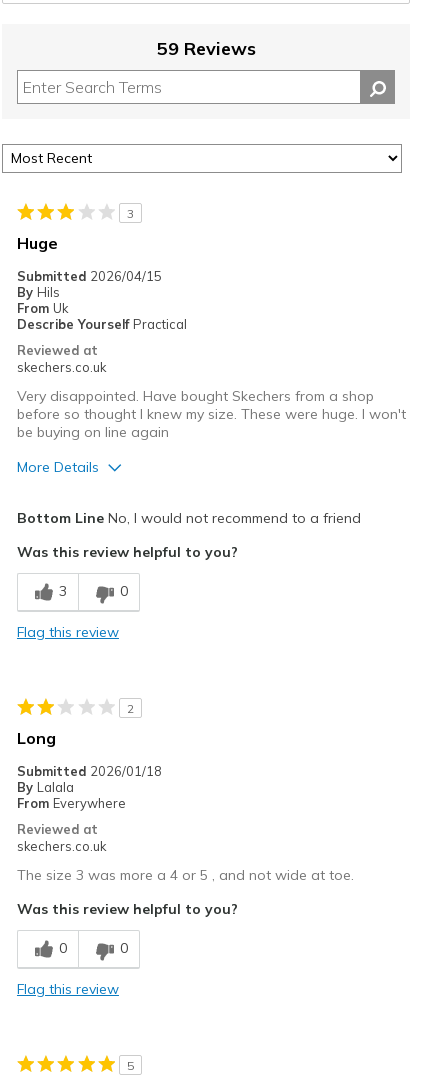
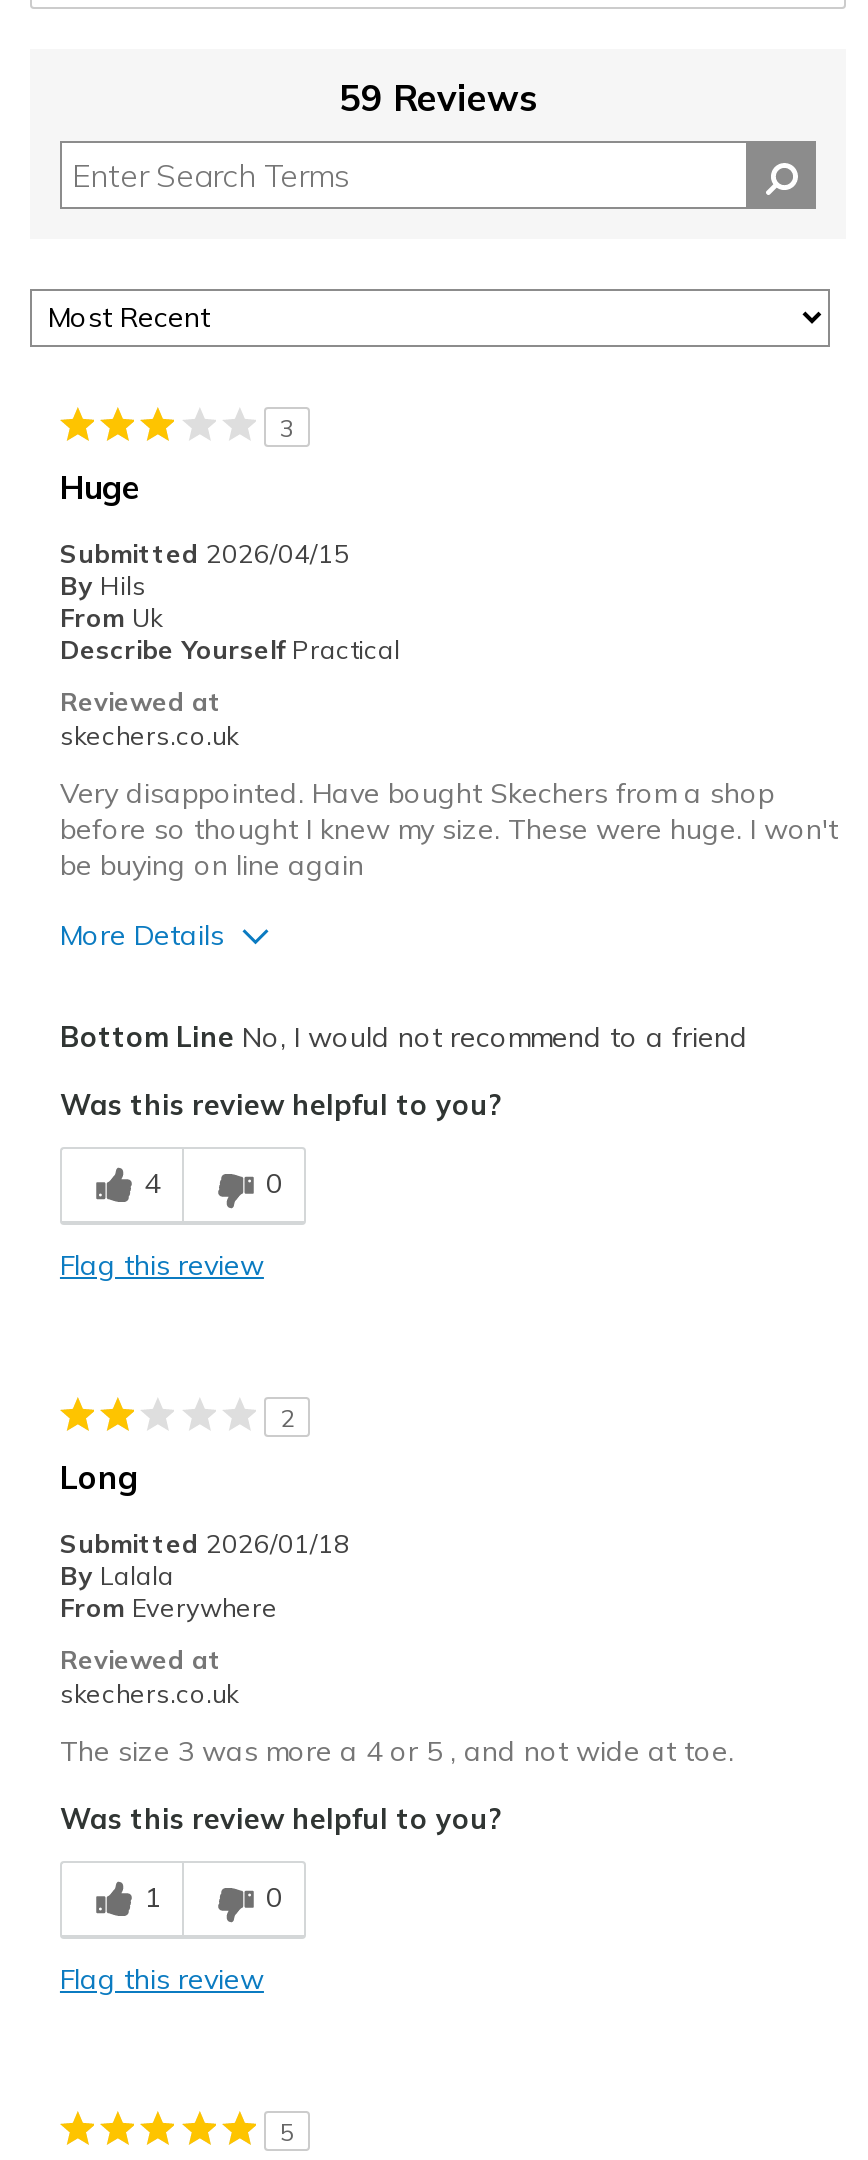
- 3
+ 4

- 0
+ 1
